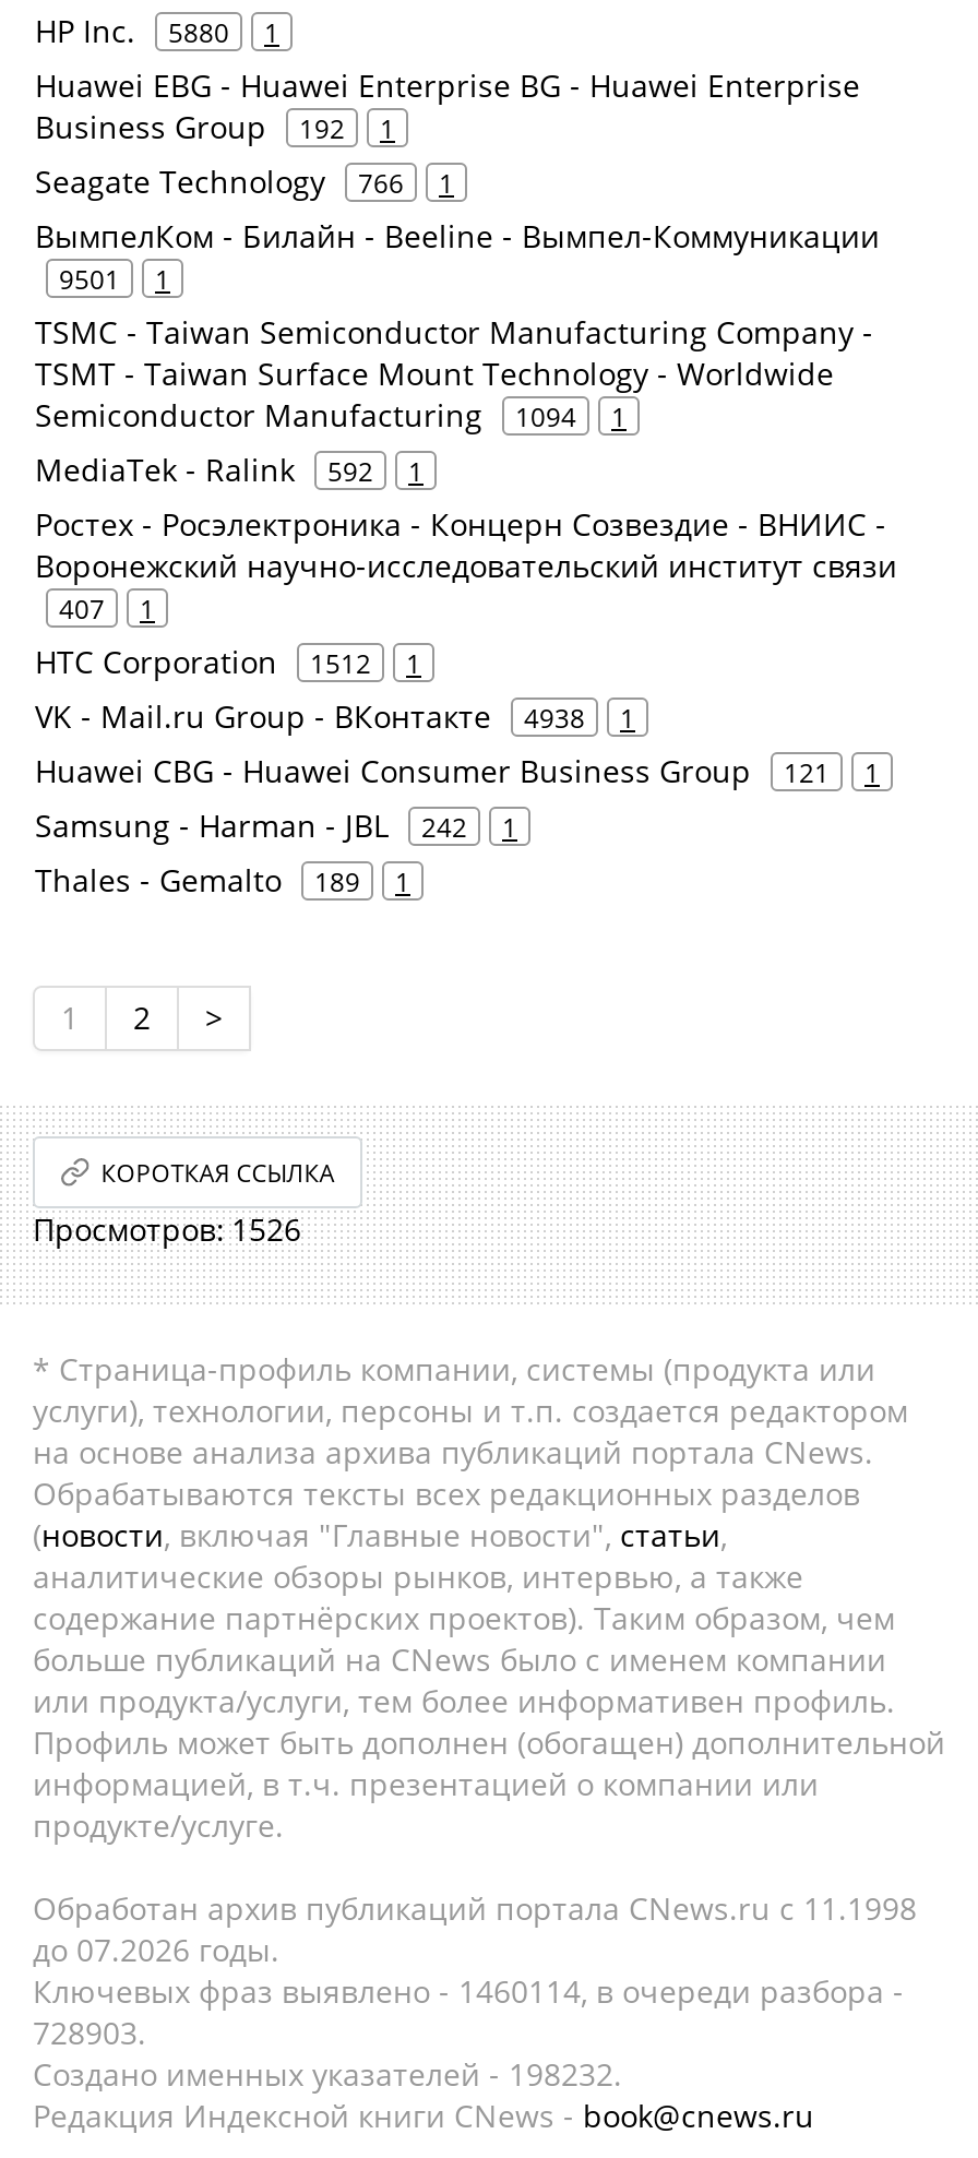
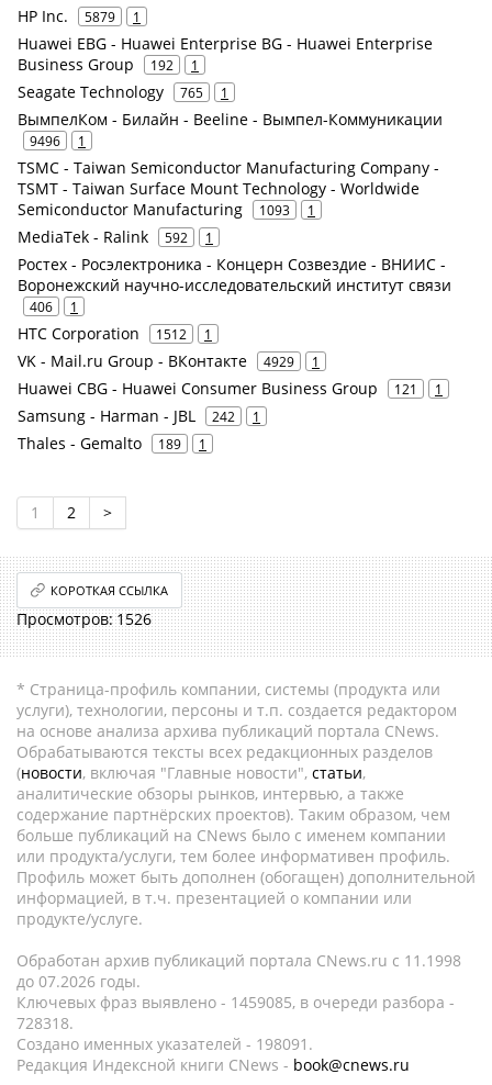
- HP Inc. 5880 1
+ HP Inc. 5879 1

- Seagate Technology 766 1
+ Seagate Technology 765 1

- 9501 1
+ 9496 1

- Semiconductor Manufacturing 1094 1
+ Semiconductor Manufacturing 1093 1

- 407 1
+ 406 1

- VK - Mail.ru Group - ВКонтакте 4938 1
+ VK - Mail.ru Group - ВКонтакте 4929 1

- Ключевых фраз выявлено - 1460114, в очереди разбора -
+ Ключевых фраз выявлено - 1459085, в очереди разбора -

- 728903.
+ 728318.

- Создано именных указателей - 198232.
+ Создано именных указателей - 198091.
